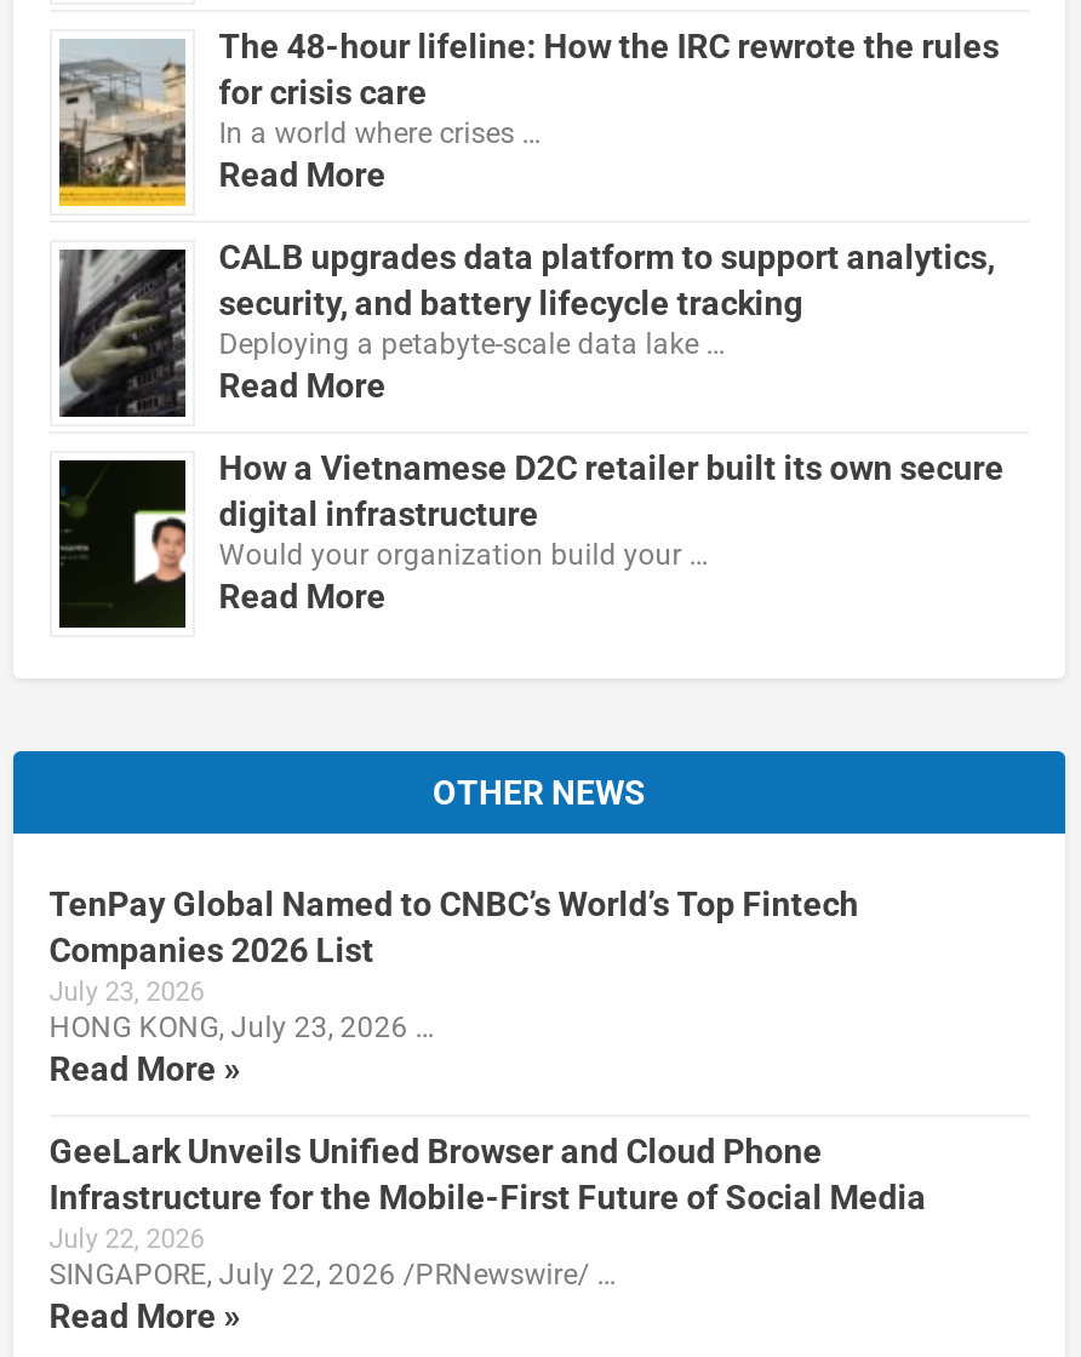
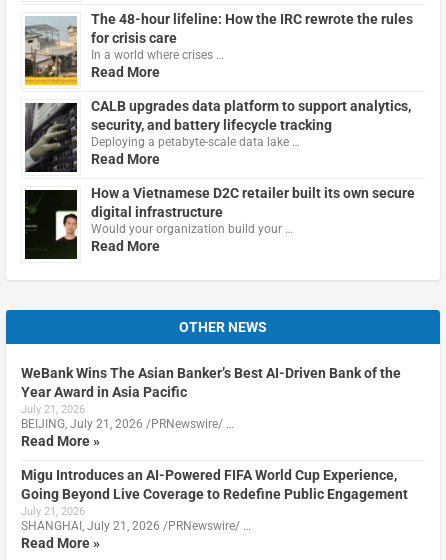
- TenPay Global Named to CNBC’s World’s Top Fintech
- Companies 2026 List
- July 23, 2026
- HONG KONG, July 23, 2026 …
+ WeBank Wins The Asian Banker’s Best AI-Driven Bank of the
+ Year Award in Asia Pacific
+ July 21, 2026
+ BEIJING, July 21, 2026 /PRNewswire/ …

- GeeLark Unveils Unified Browser and Cloud Phone
- Infrastructure for the Mobile-First Future of Social Media
- July 22, 2026
- SINGAPORE, July 22, 2026 /PRNewswire/ …
+ Migu Introduces an AI-Powered FIFA World Cup Experience,
+ Going Beyond Live Coverage to Redefine Public Engagement
+ July 21, 2026
+ SHANGHAI, July 21, 2026 /PRNewswire/ …
